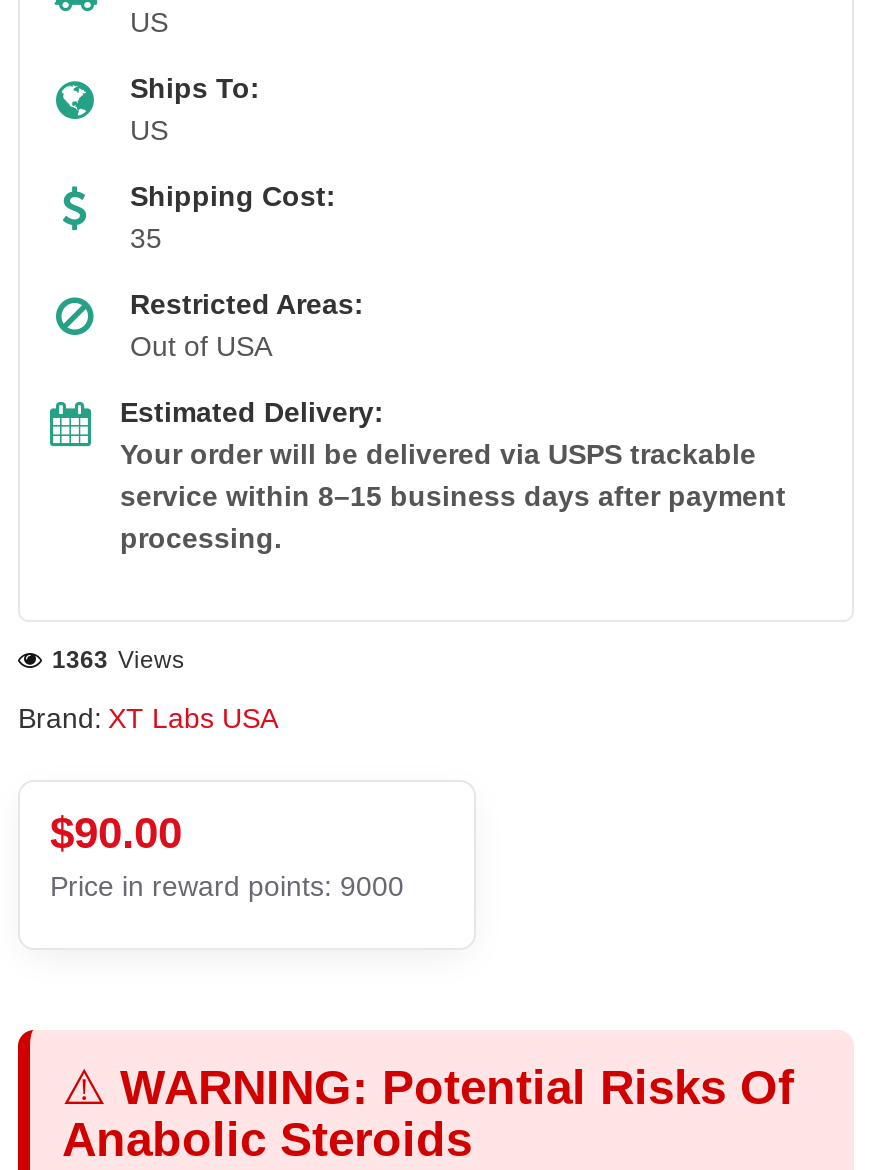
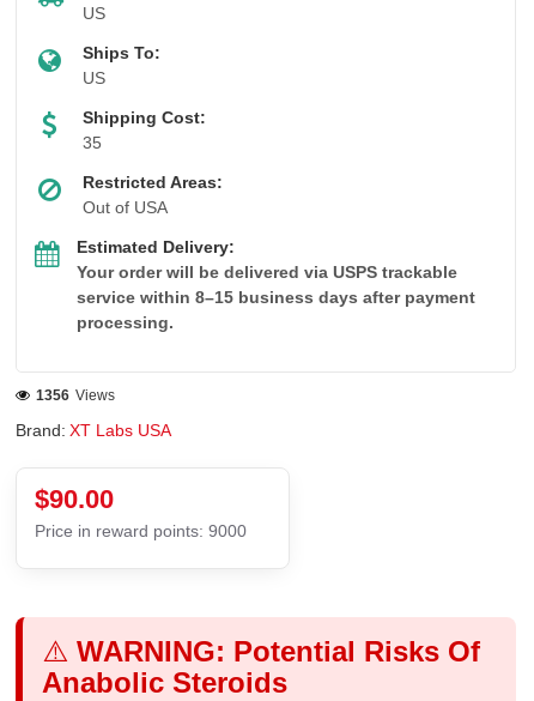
- 1363 Views
+ 1356 Views
